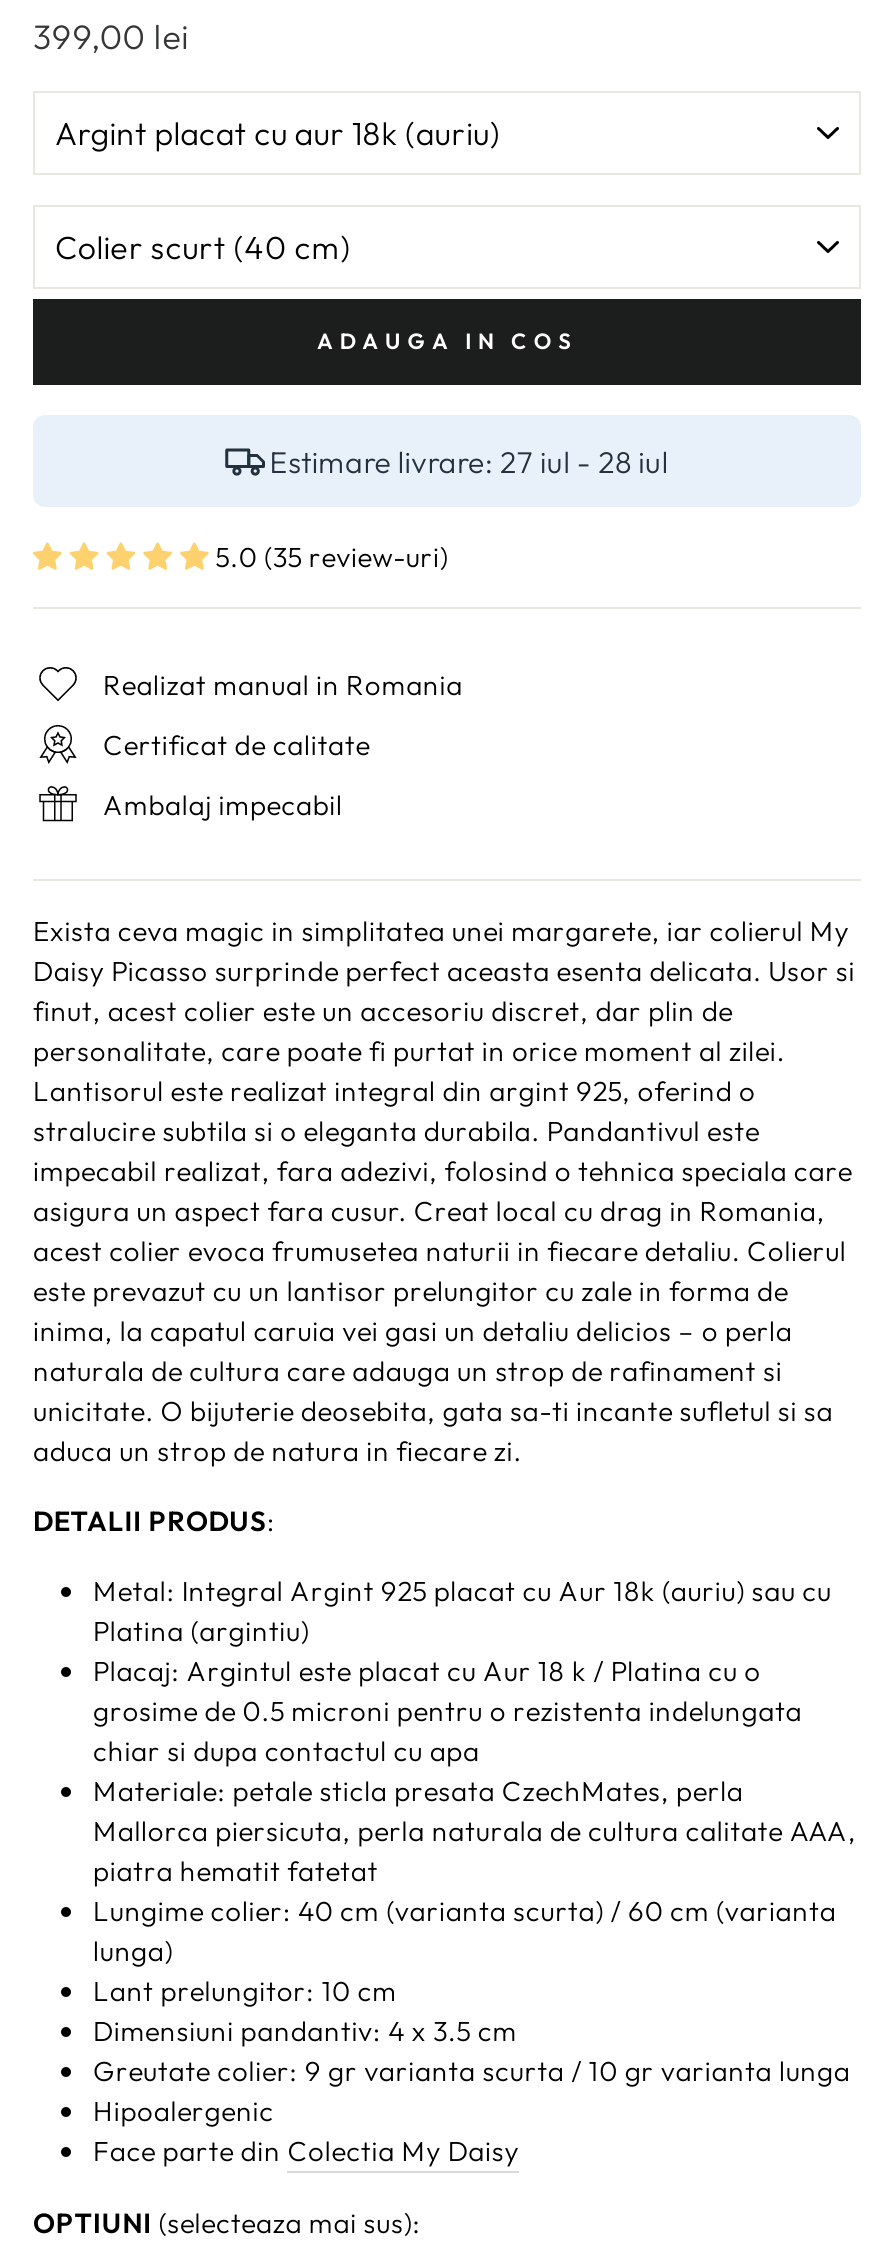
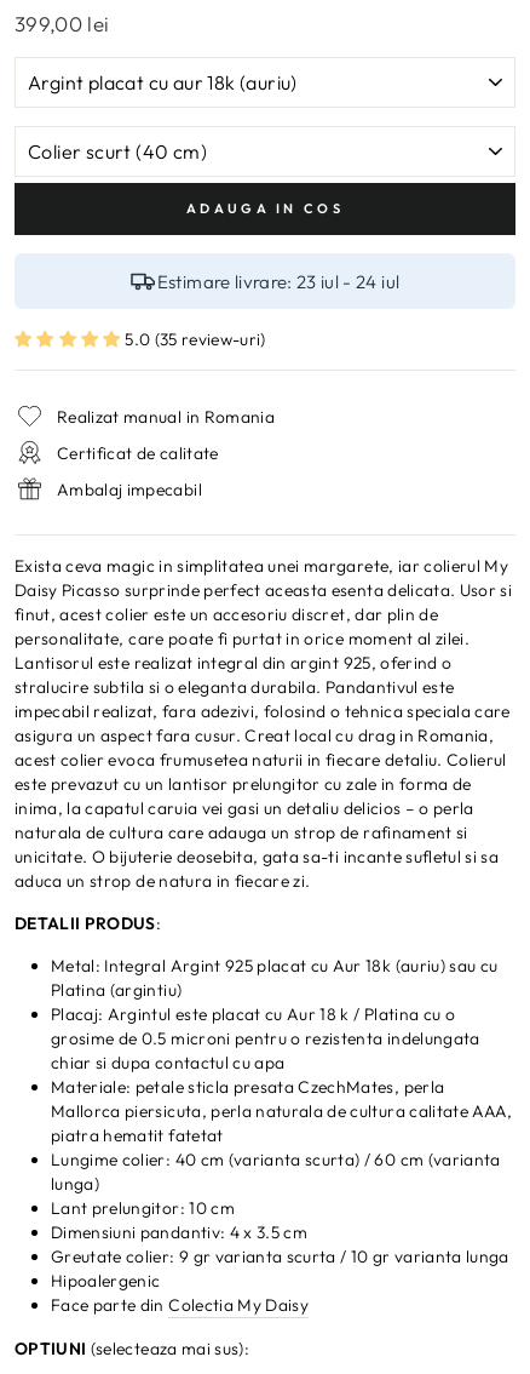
- Estimare livrare: 27 iul - 28 iul
+ Estimare livrare: 23 iul - 24 iul
